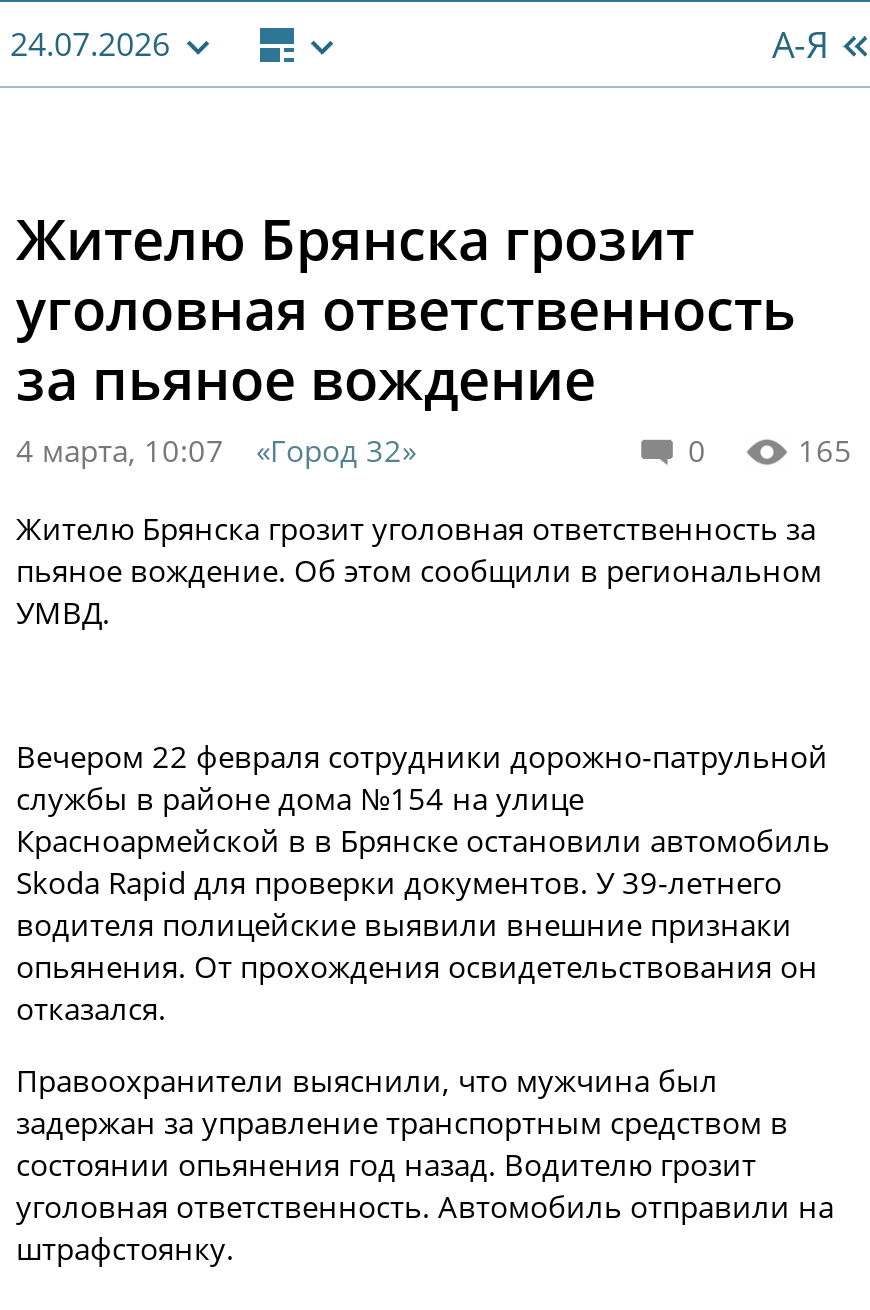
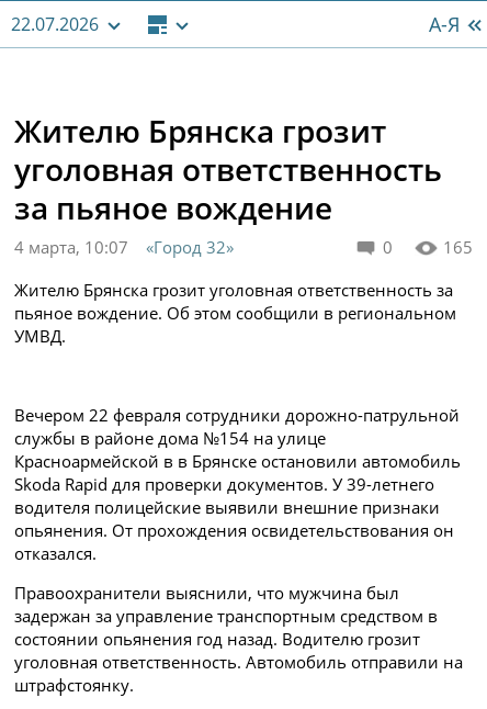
- 24.07.2026
+ 22.07.2026
